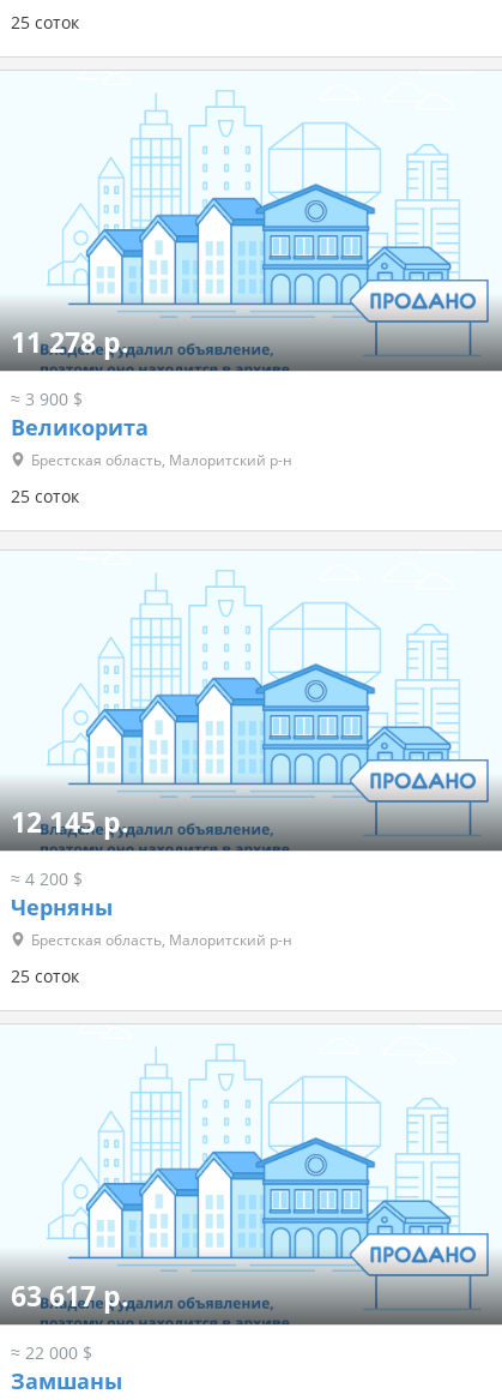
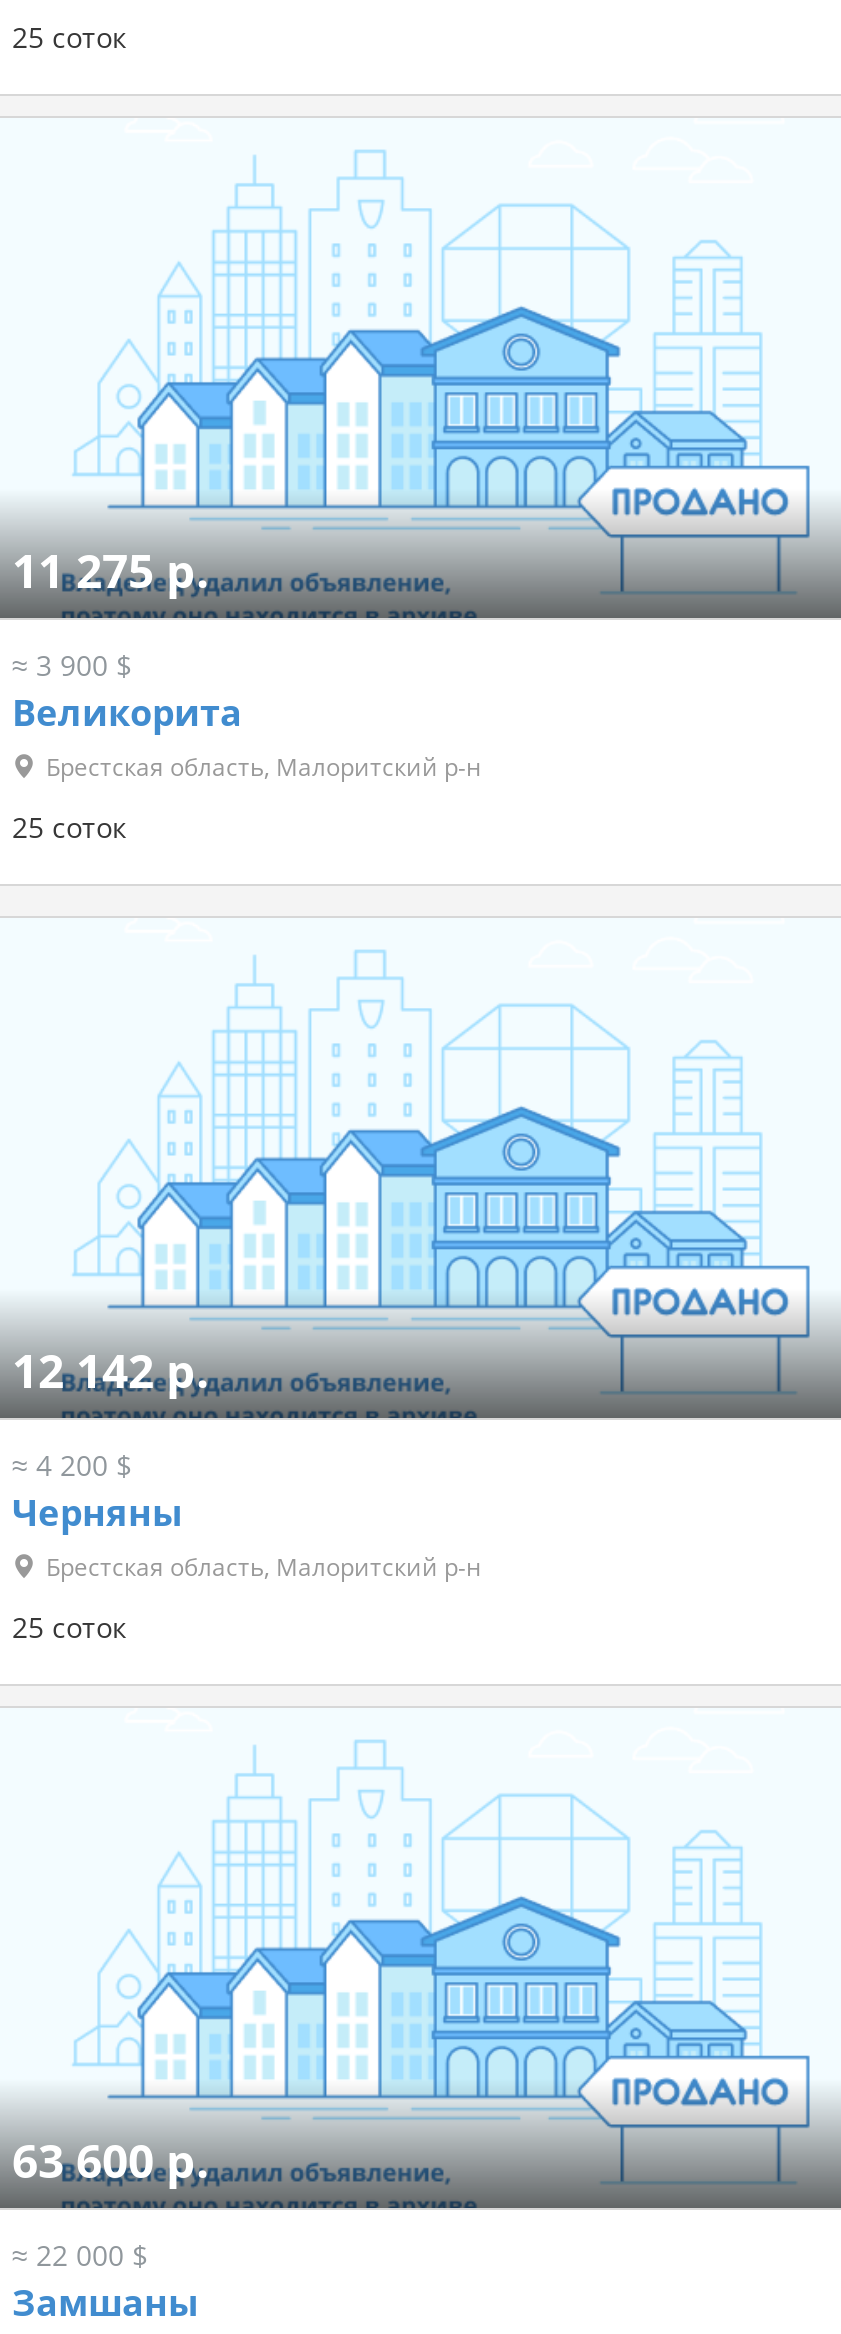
- 11 278 р.
+ 11 275 р.

- 12 145 р.
+ 12 142 р.

- 63 617 р.
+ 63 600 р.
